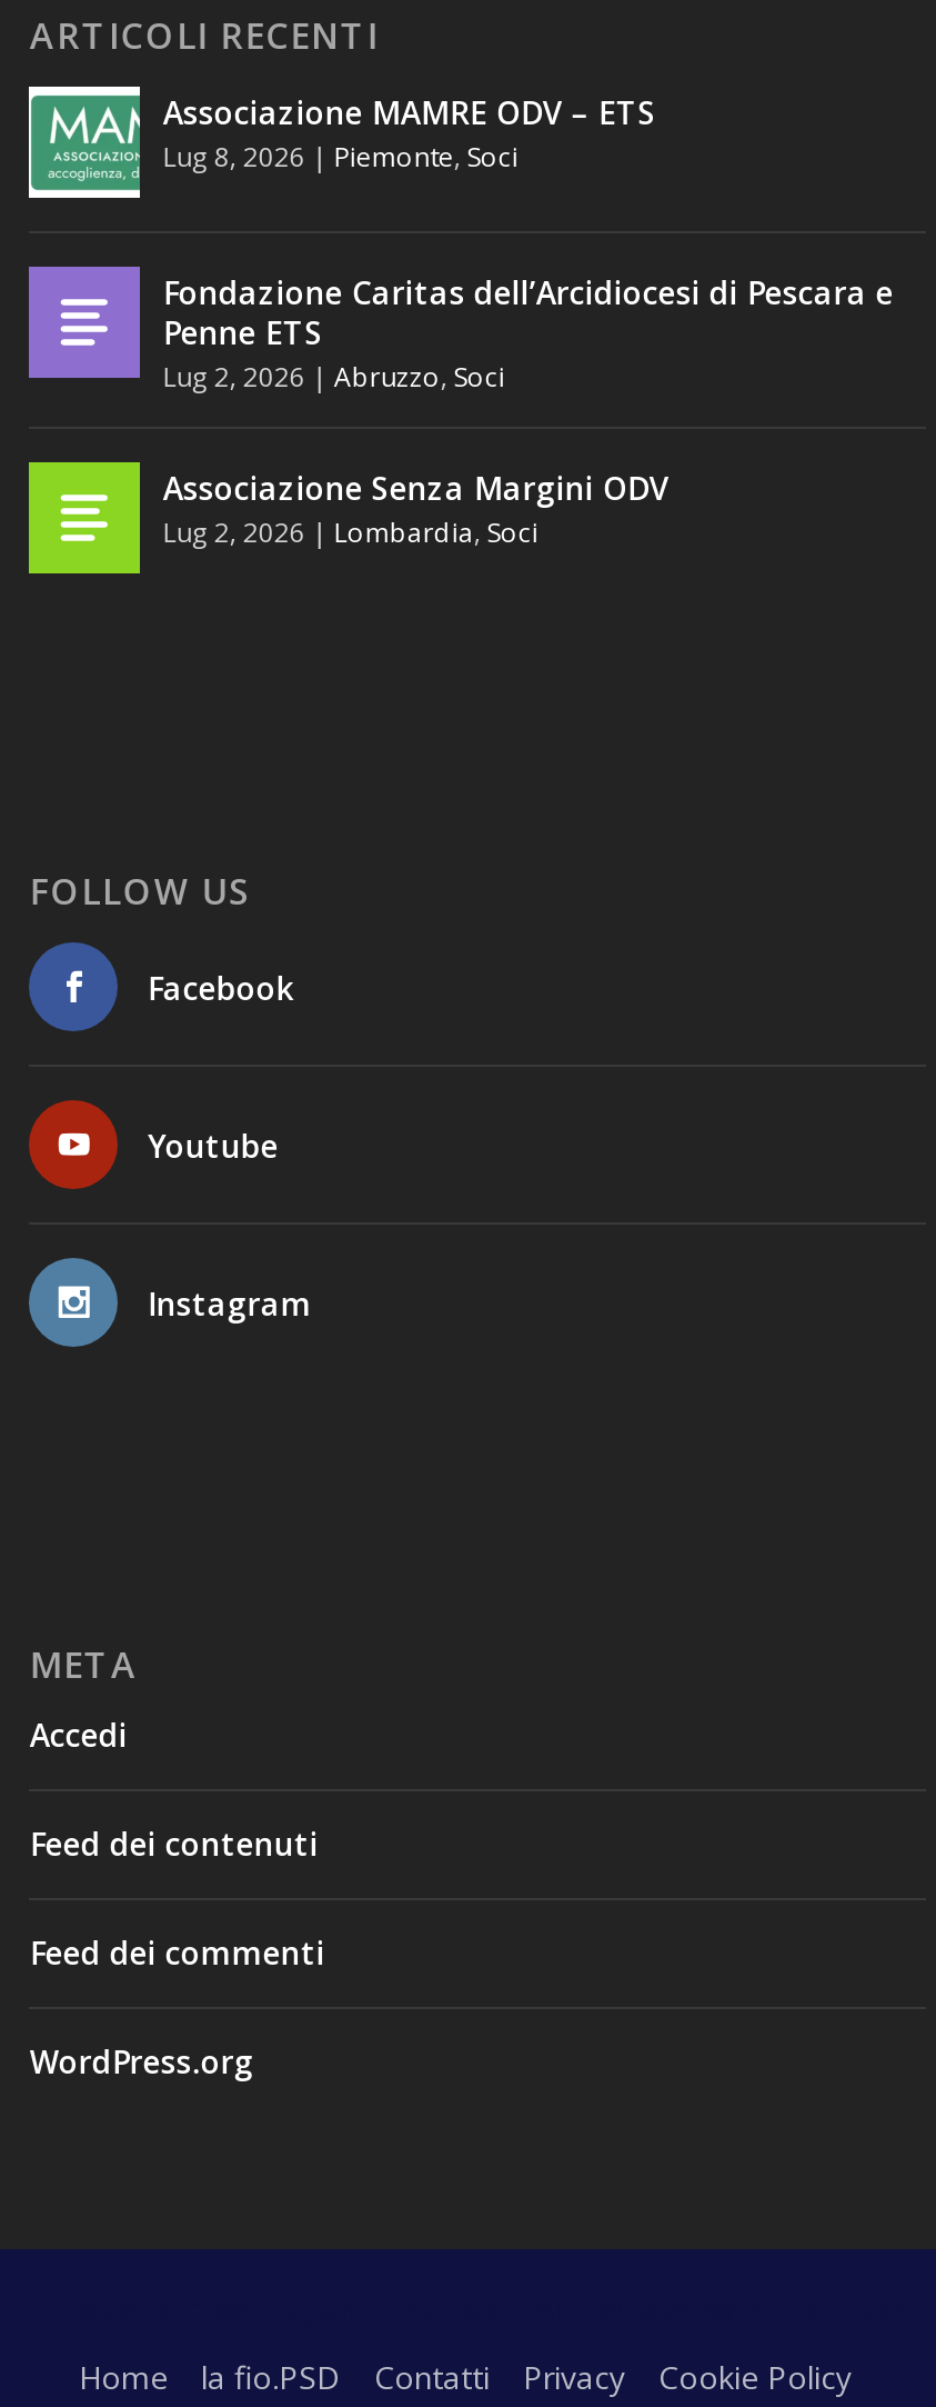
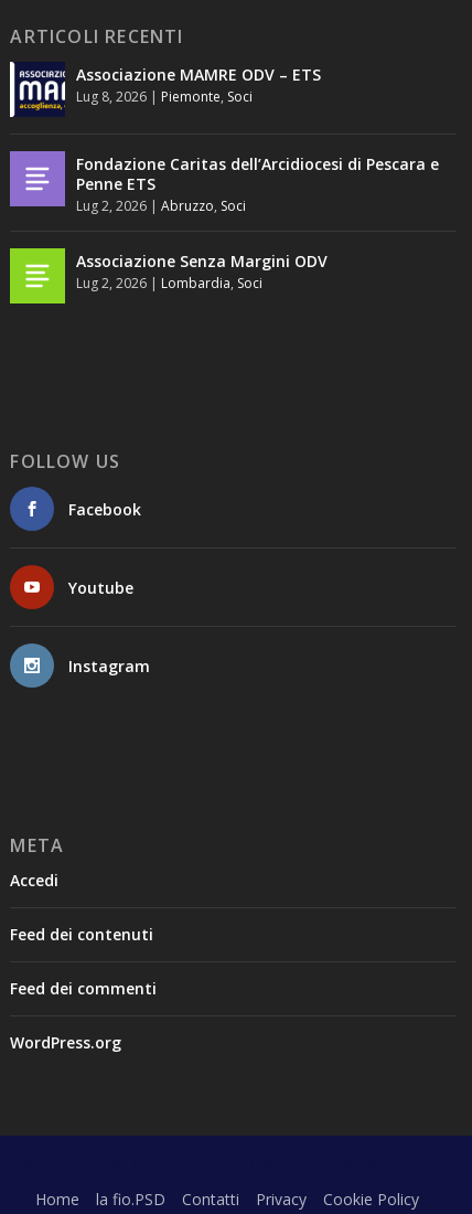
- [image]
+ [image]
